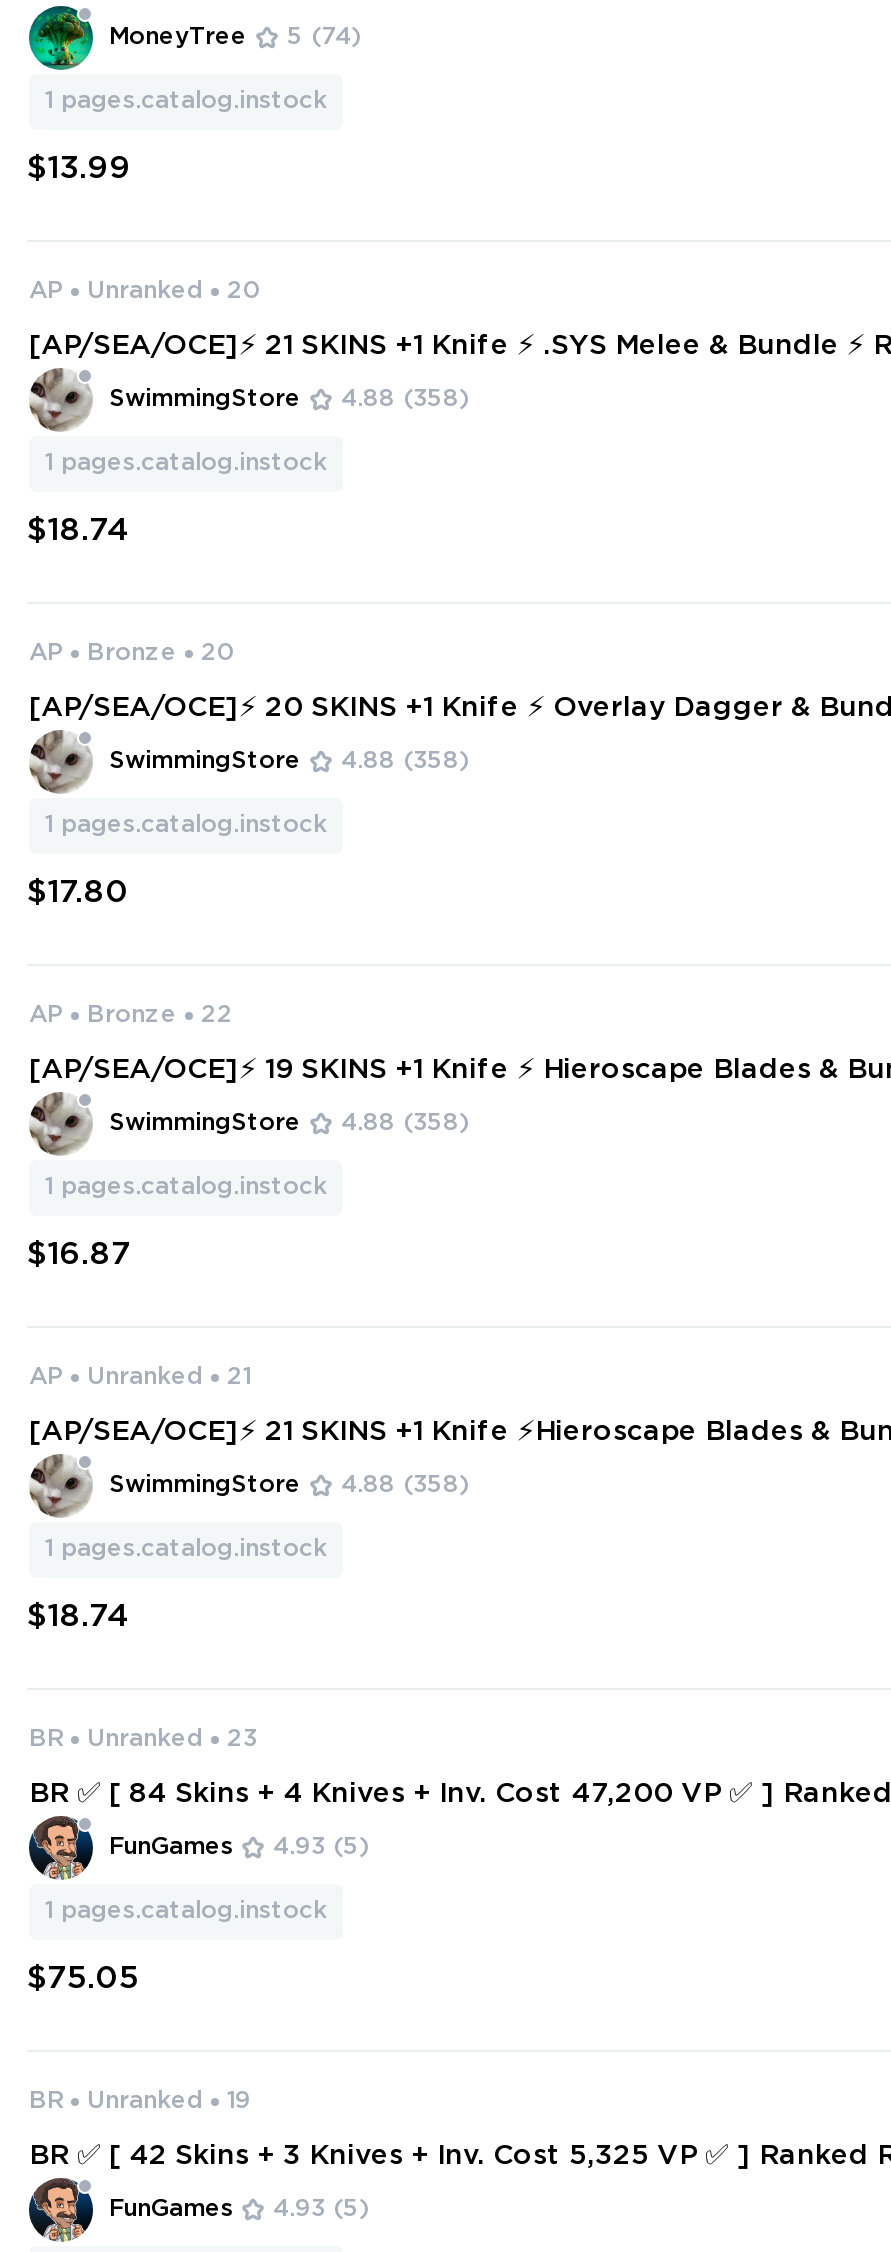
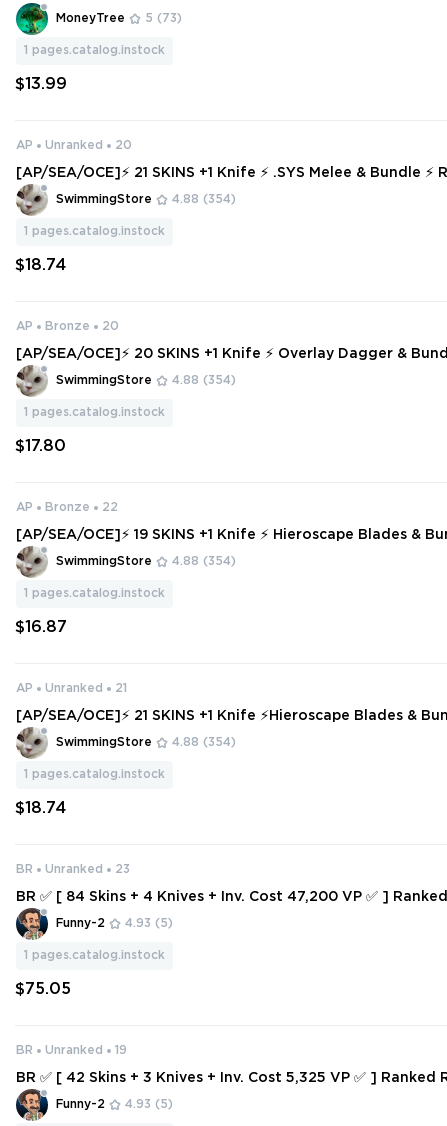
- MoneyTree 5 (74)
+ MoneyTree 5 (73)

- SwimmingStore 4.88 (358)
+ SwimmingStore 4.88 (354)

- SwimmingStore 4.88 (358)
+ SwimmingStore 4.88 (354)

- SwimmingStore 4.88 (358)
+ SwimmingStore 4.88 (354)

- SwimmingStore 4.88 (358)
+ SwimmingStore 4.88 (354)

- FunGames
+ Funny-2

- FunGames
+ Funny-2
